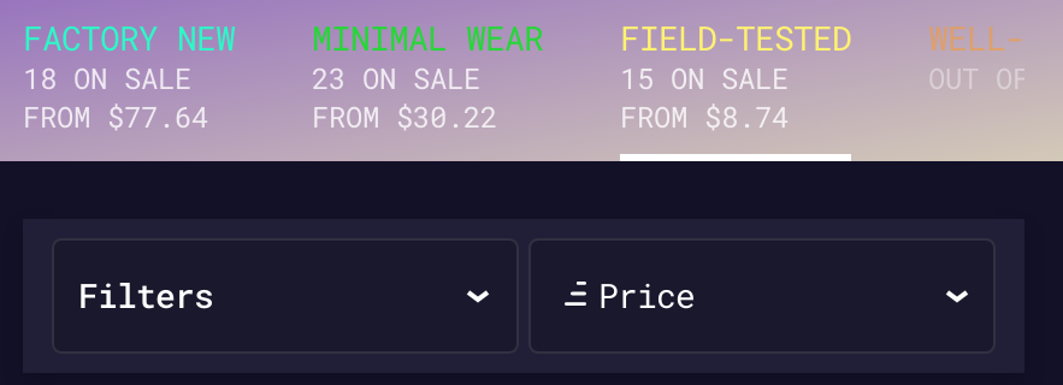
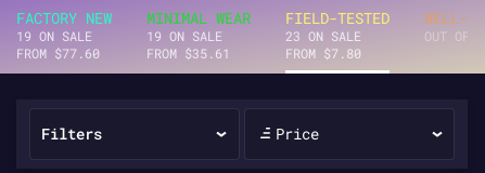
- 18 ON SALE
+ 19 ON SALE

- 23 ON SALE
+ 19 ON SALE

- 15 ON SALE
+ 23 ON SALE

- FROM $77.64
+ FROM $77.60

- FROM $30.22
+ FROM $35.61

- FROM $8.74
+ FROM $7.80
